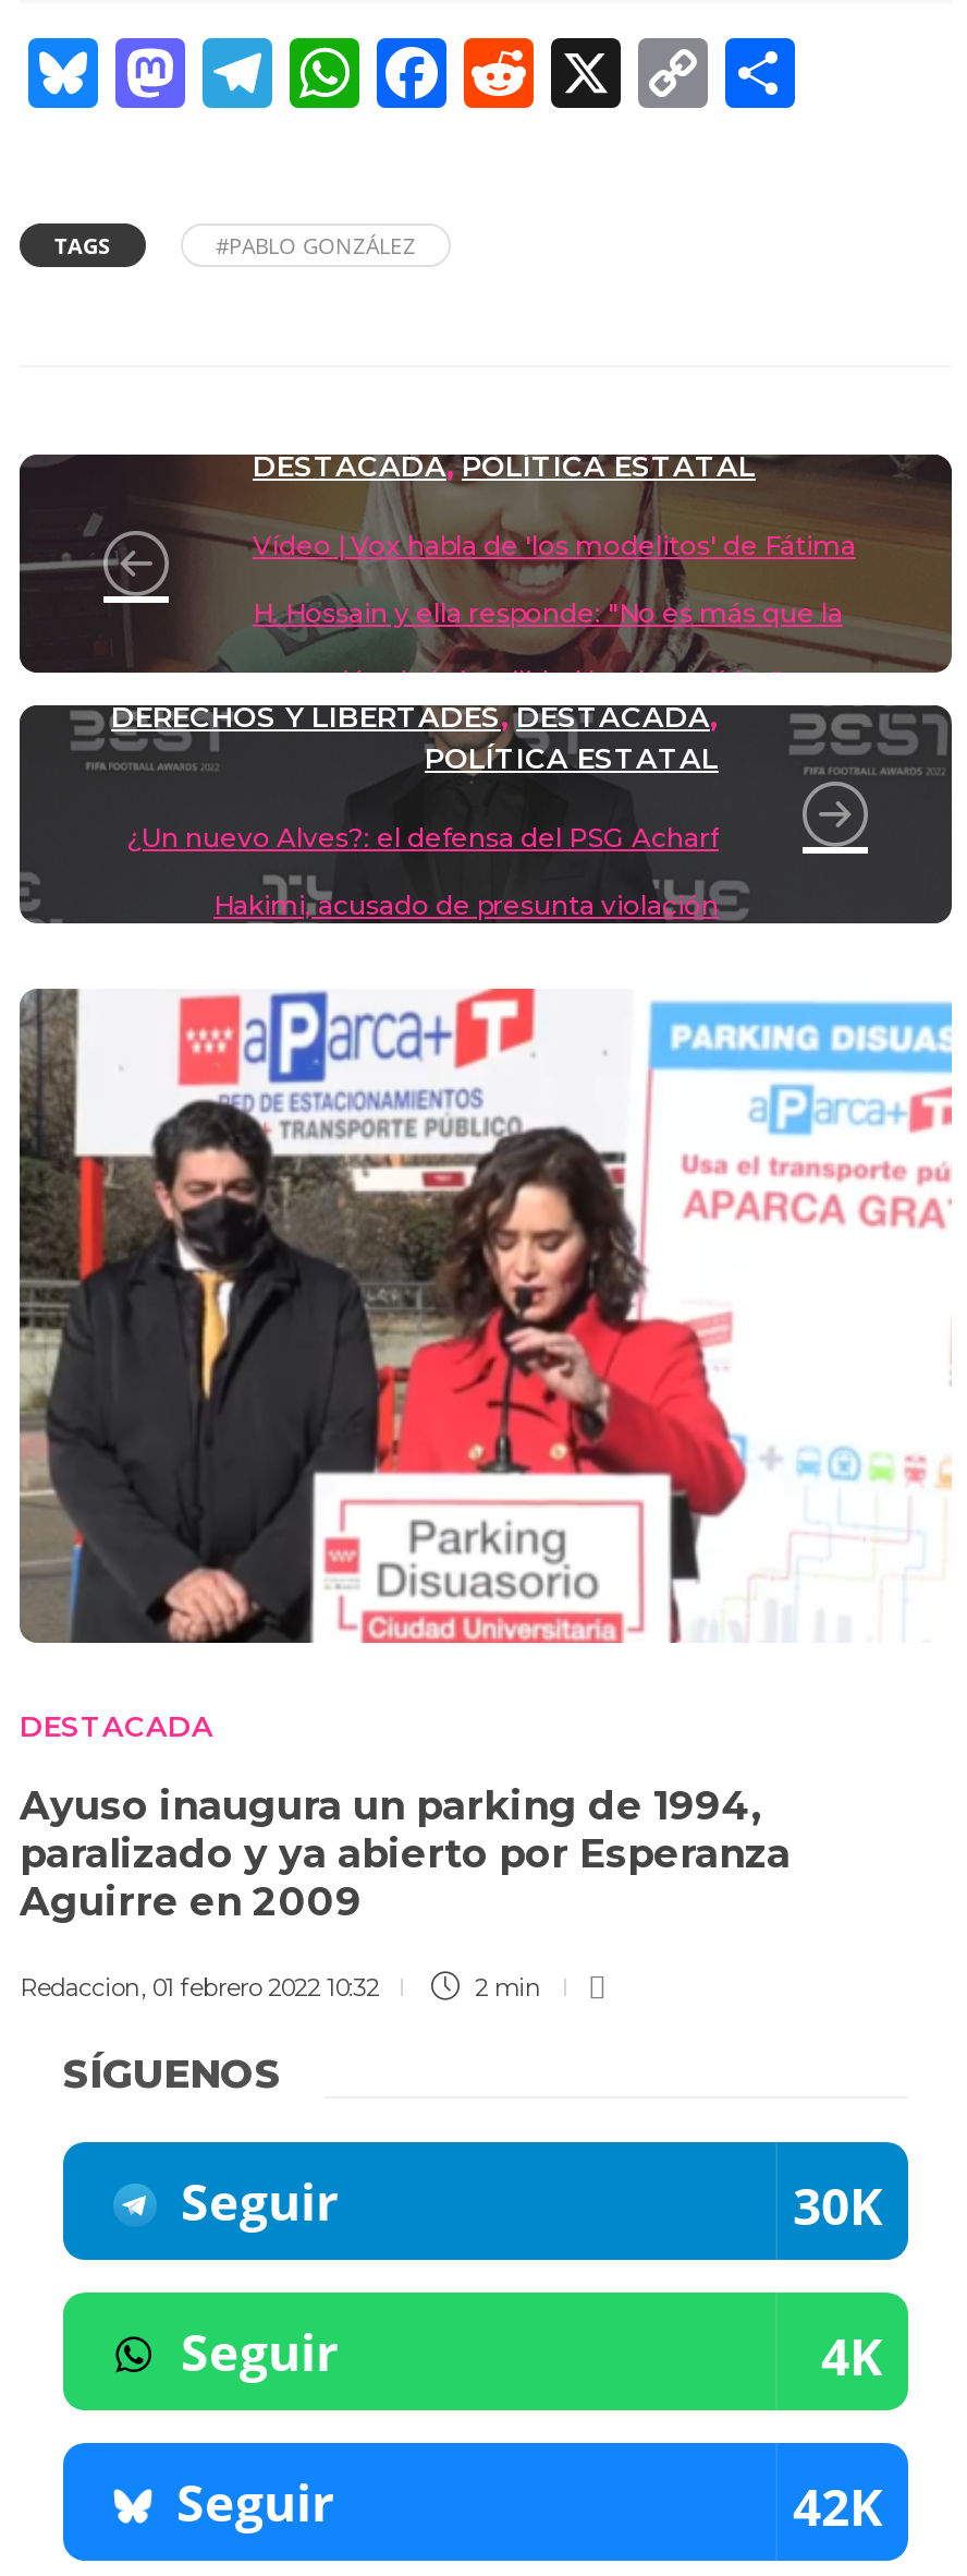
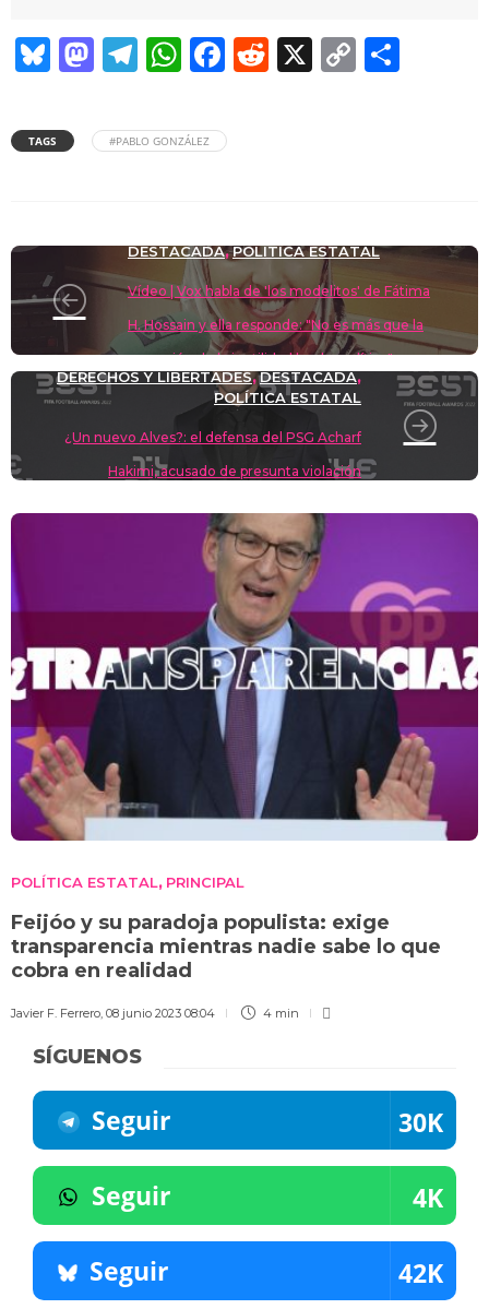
- [image]
- DESTACADA
+ [image]
+ POLÍTICA ESTATAL, PRINCIPAL

- Ayuso inaugura un parking de 1994,
- paralizado y ya abierto por Esperanza
- Aguirre en 2009
+ Feijóo y su paradoja populista: exige
+ transparencia mientras nadie sabe lo que
+ cobra en realidad

- Redaccion, 01 febrero 2022 10:32
- 2 min
+ Javier F. Ferrero, 08 junio 2023 08:04
+ 4 min
